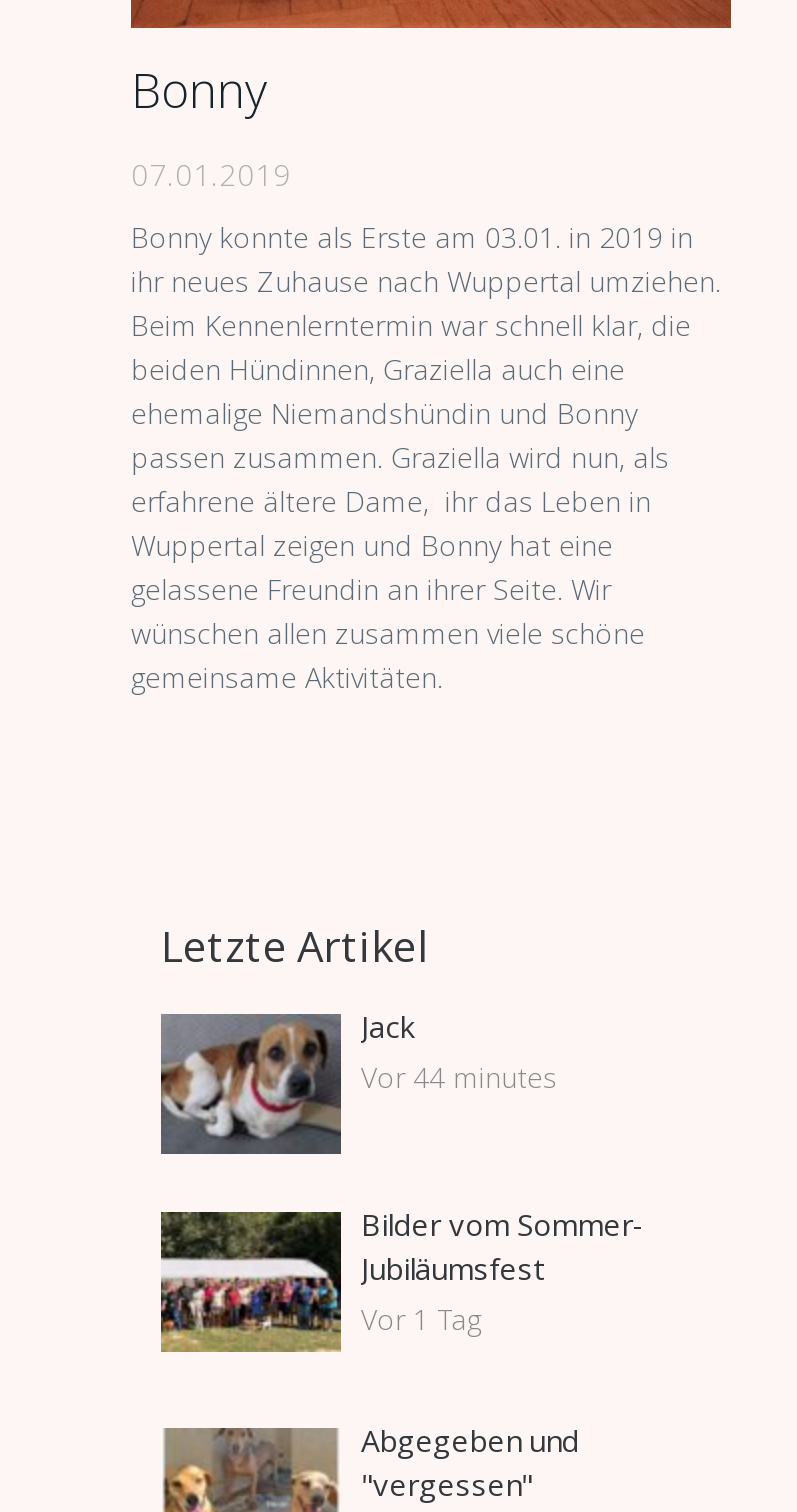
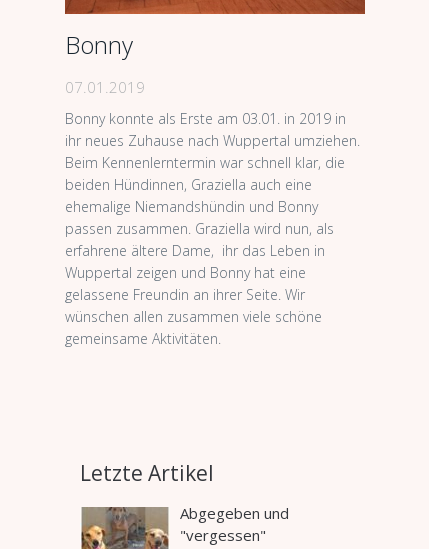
- [image]
- Jack
- Vor 44 minutes

- [image]
- Bilder vom Sommer-
- Jubiläumsfest
- Vor 1 Tag
